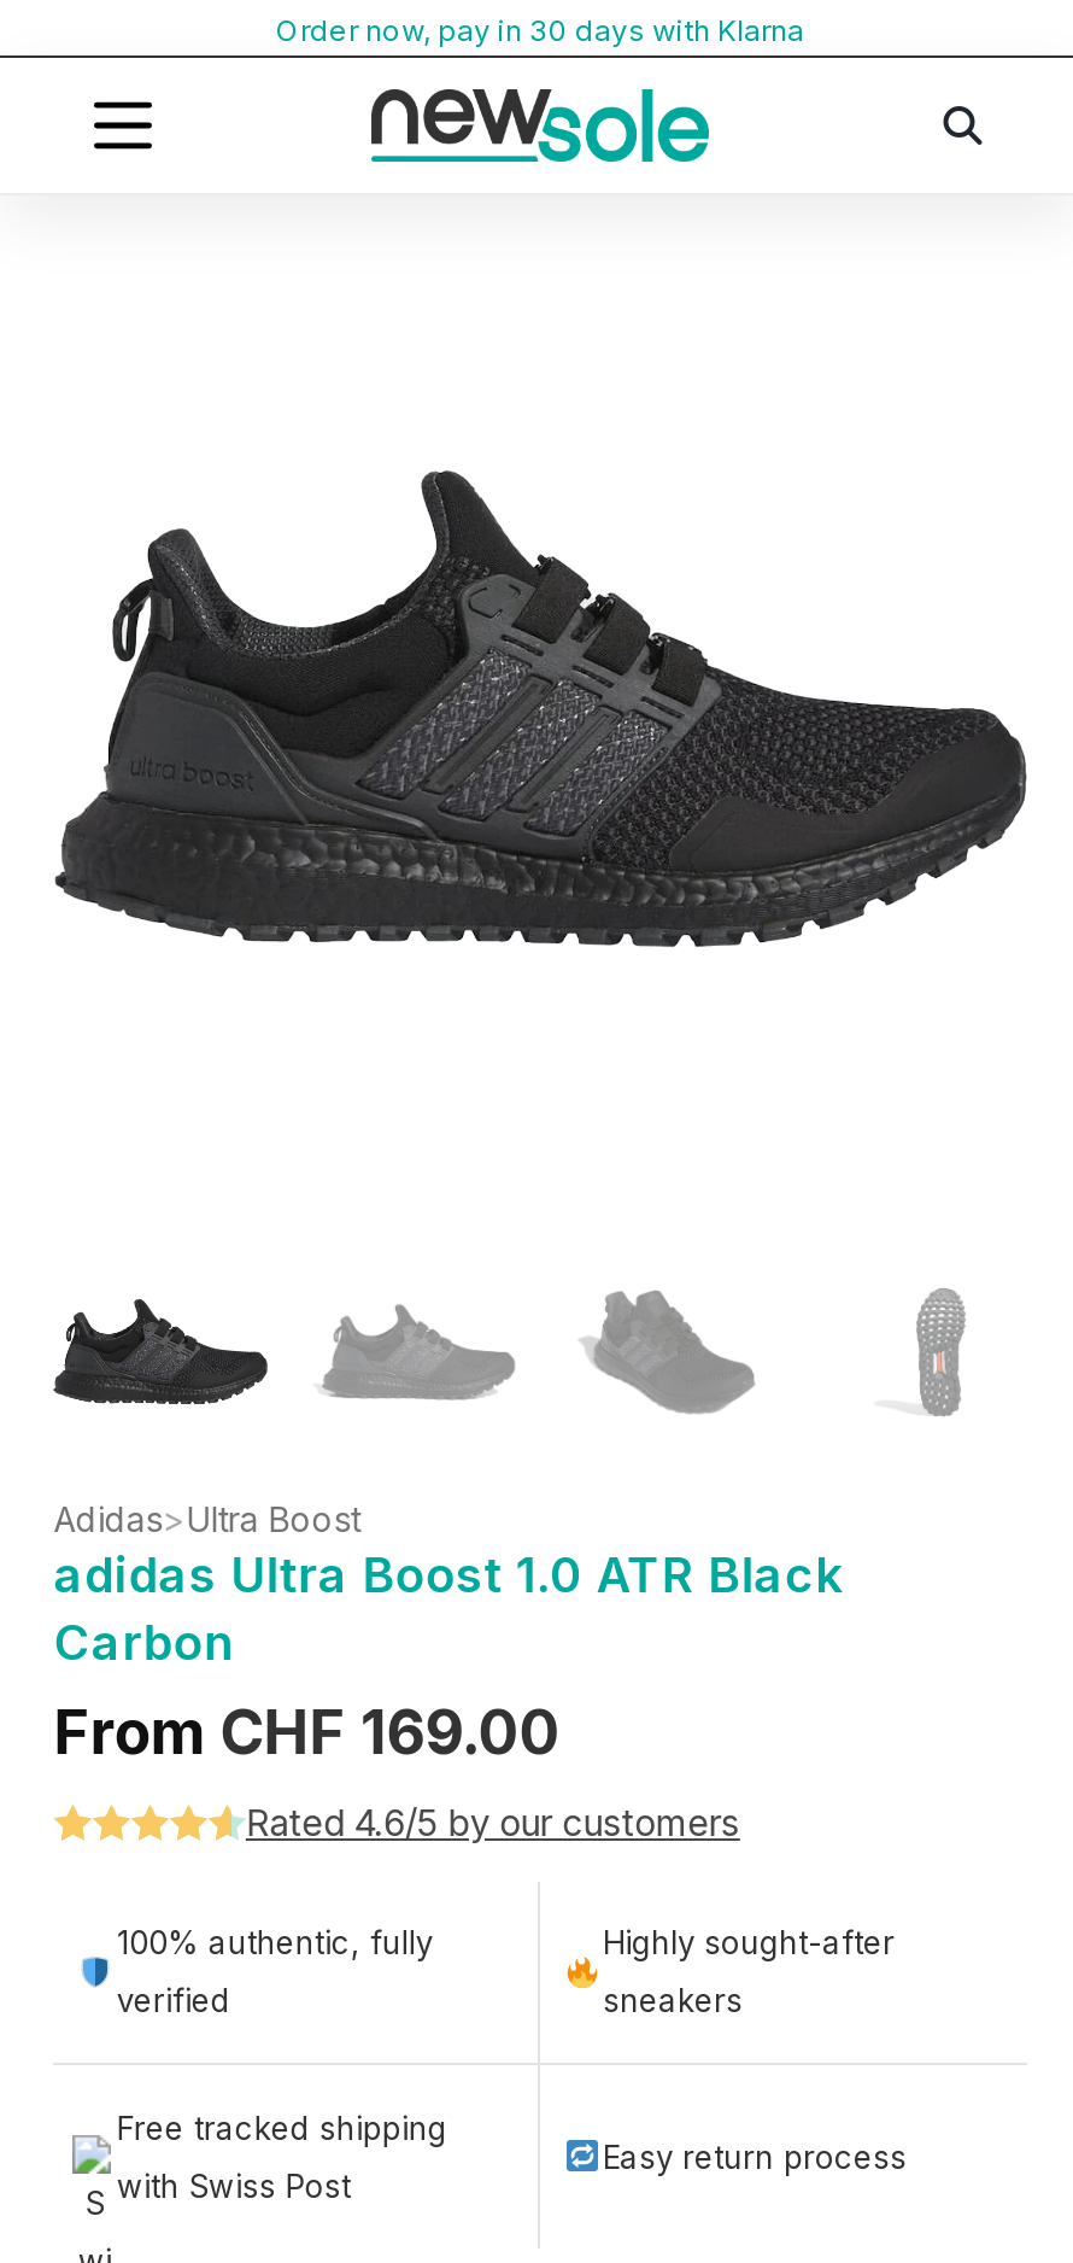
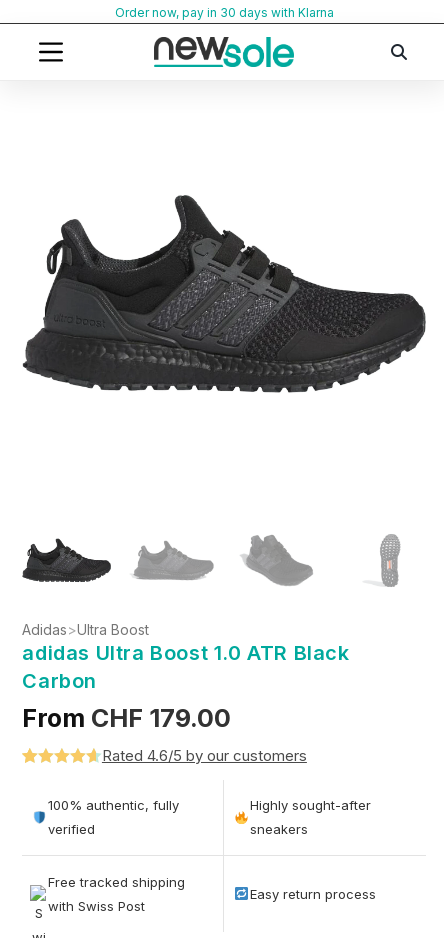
- From CHF 169.00
+ From CHF 179.00
